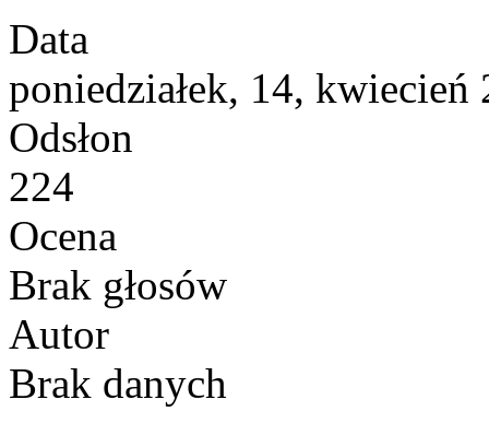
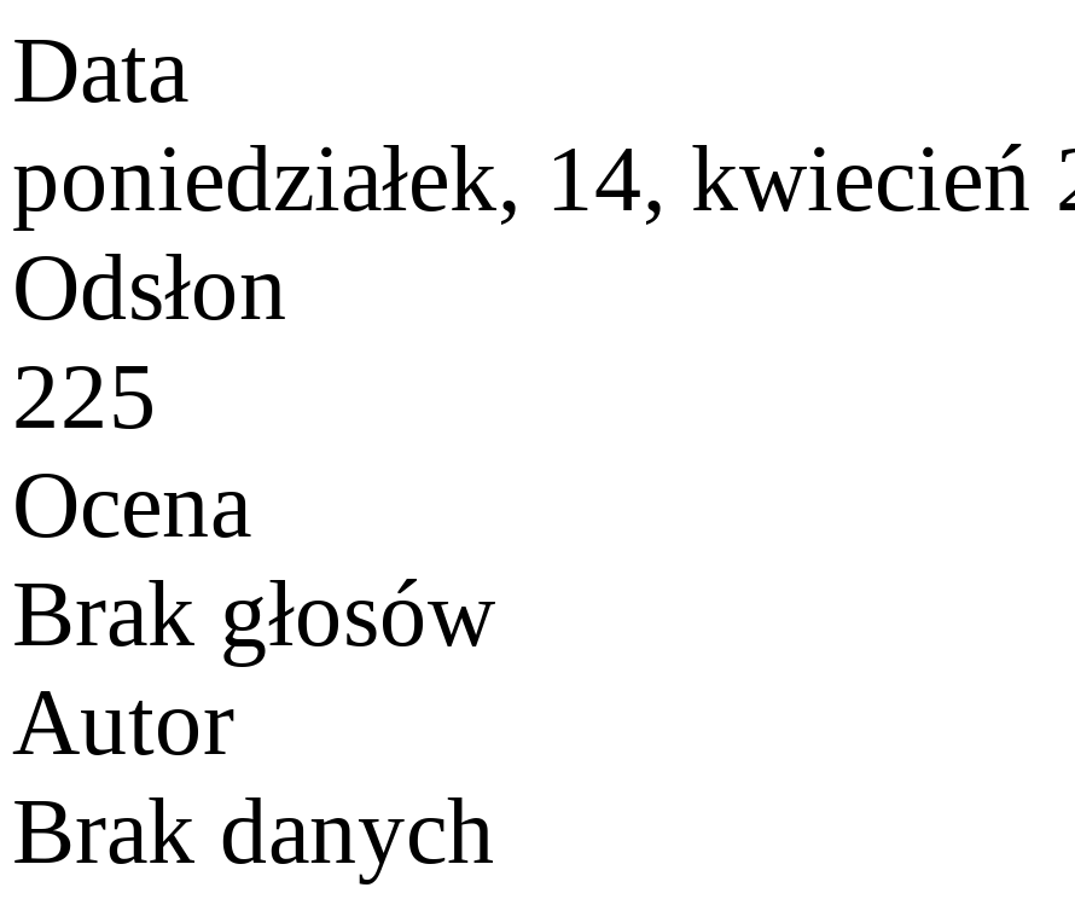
- 224
+ 225
